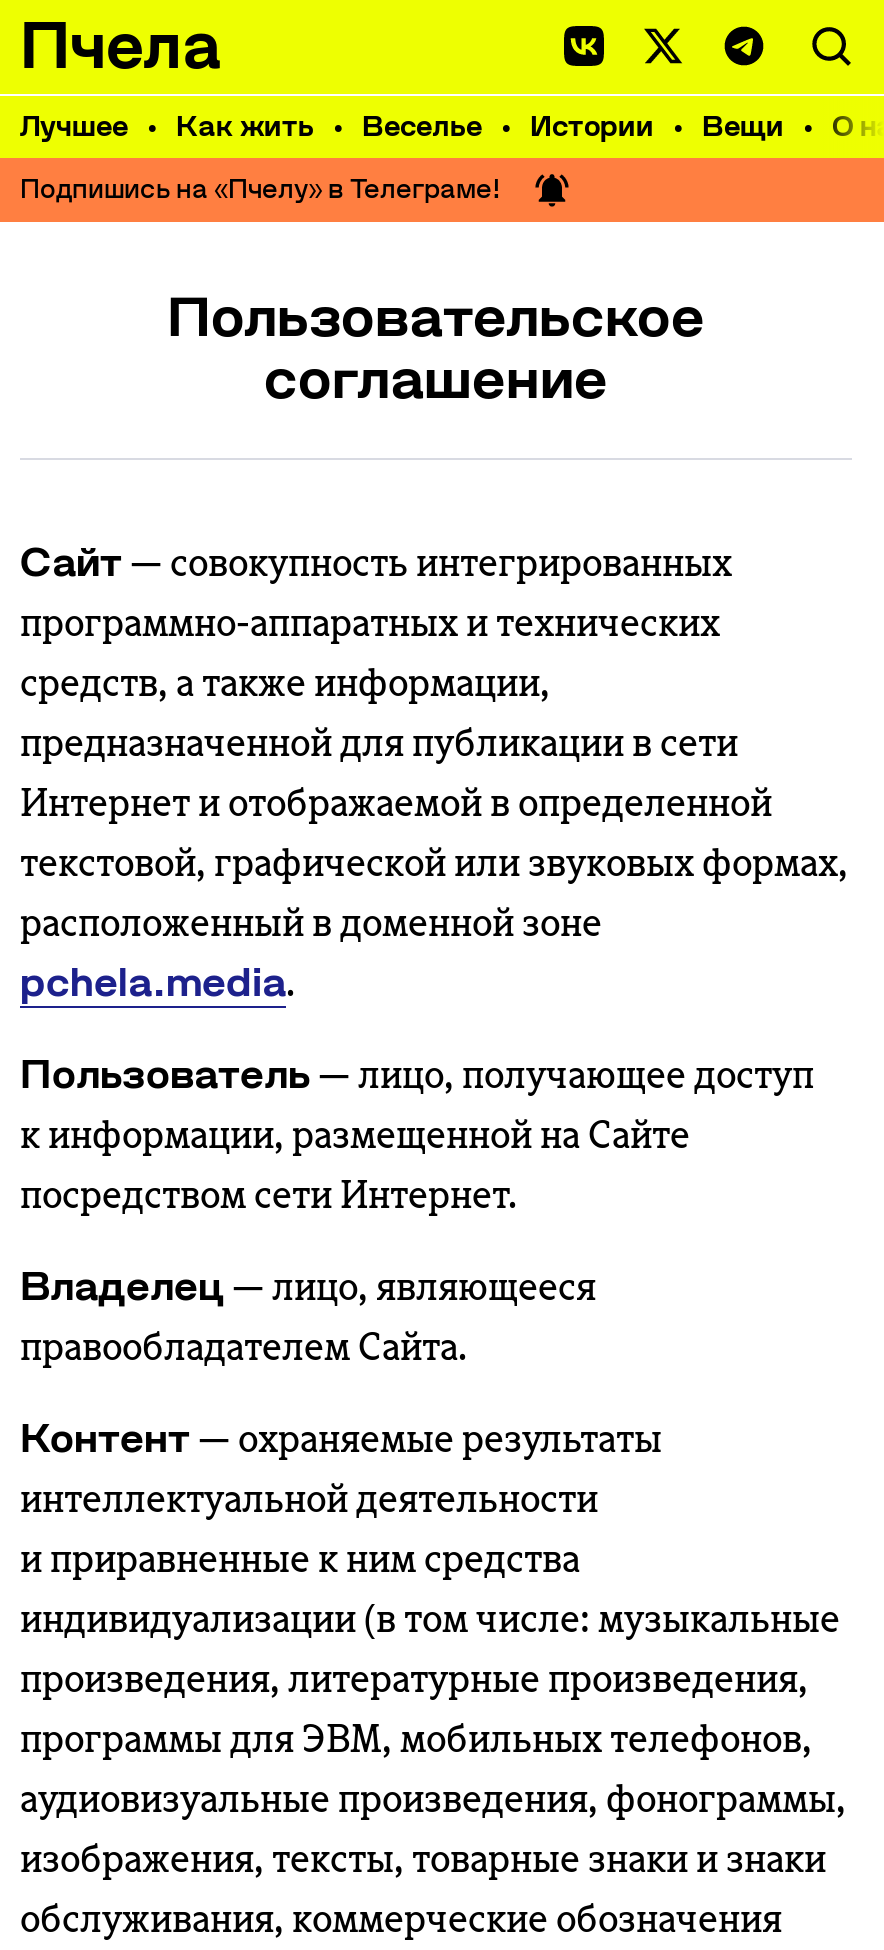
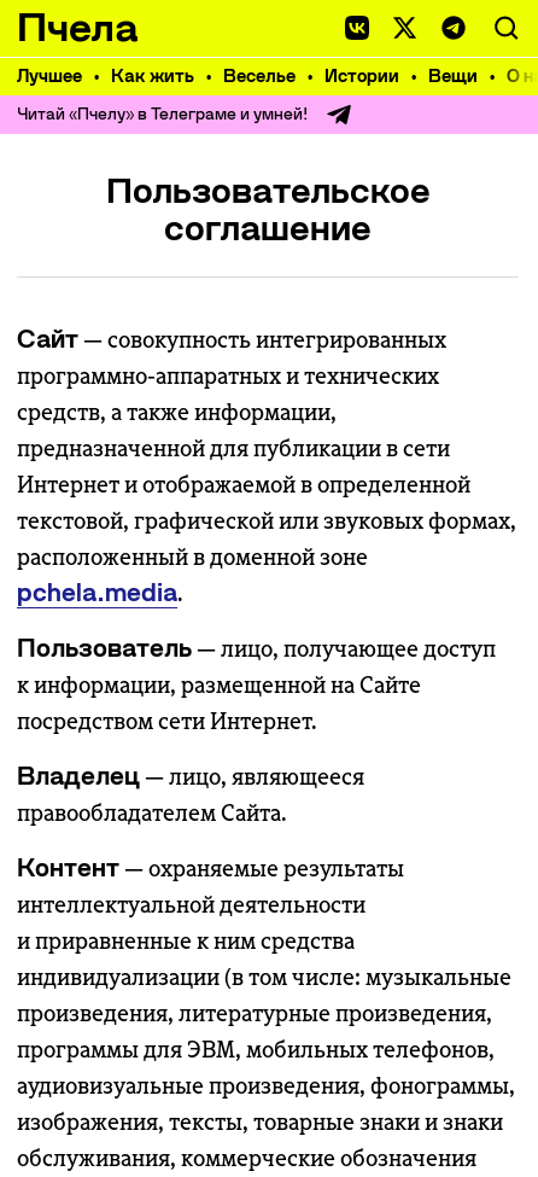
- Подпишись на «Пчелу» в Телеграме!
+ Читай «Пчелу» в Телеграме и умней!
